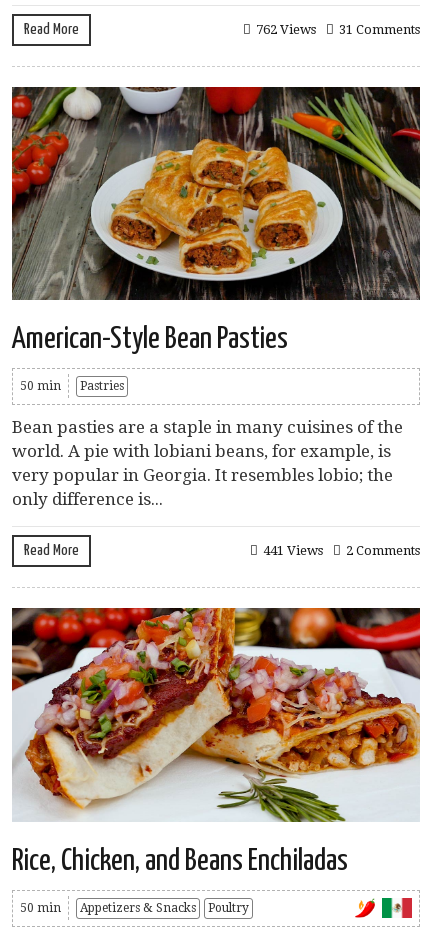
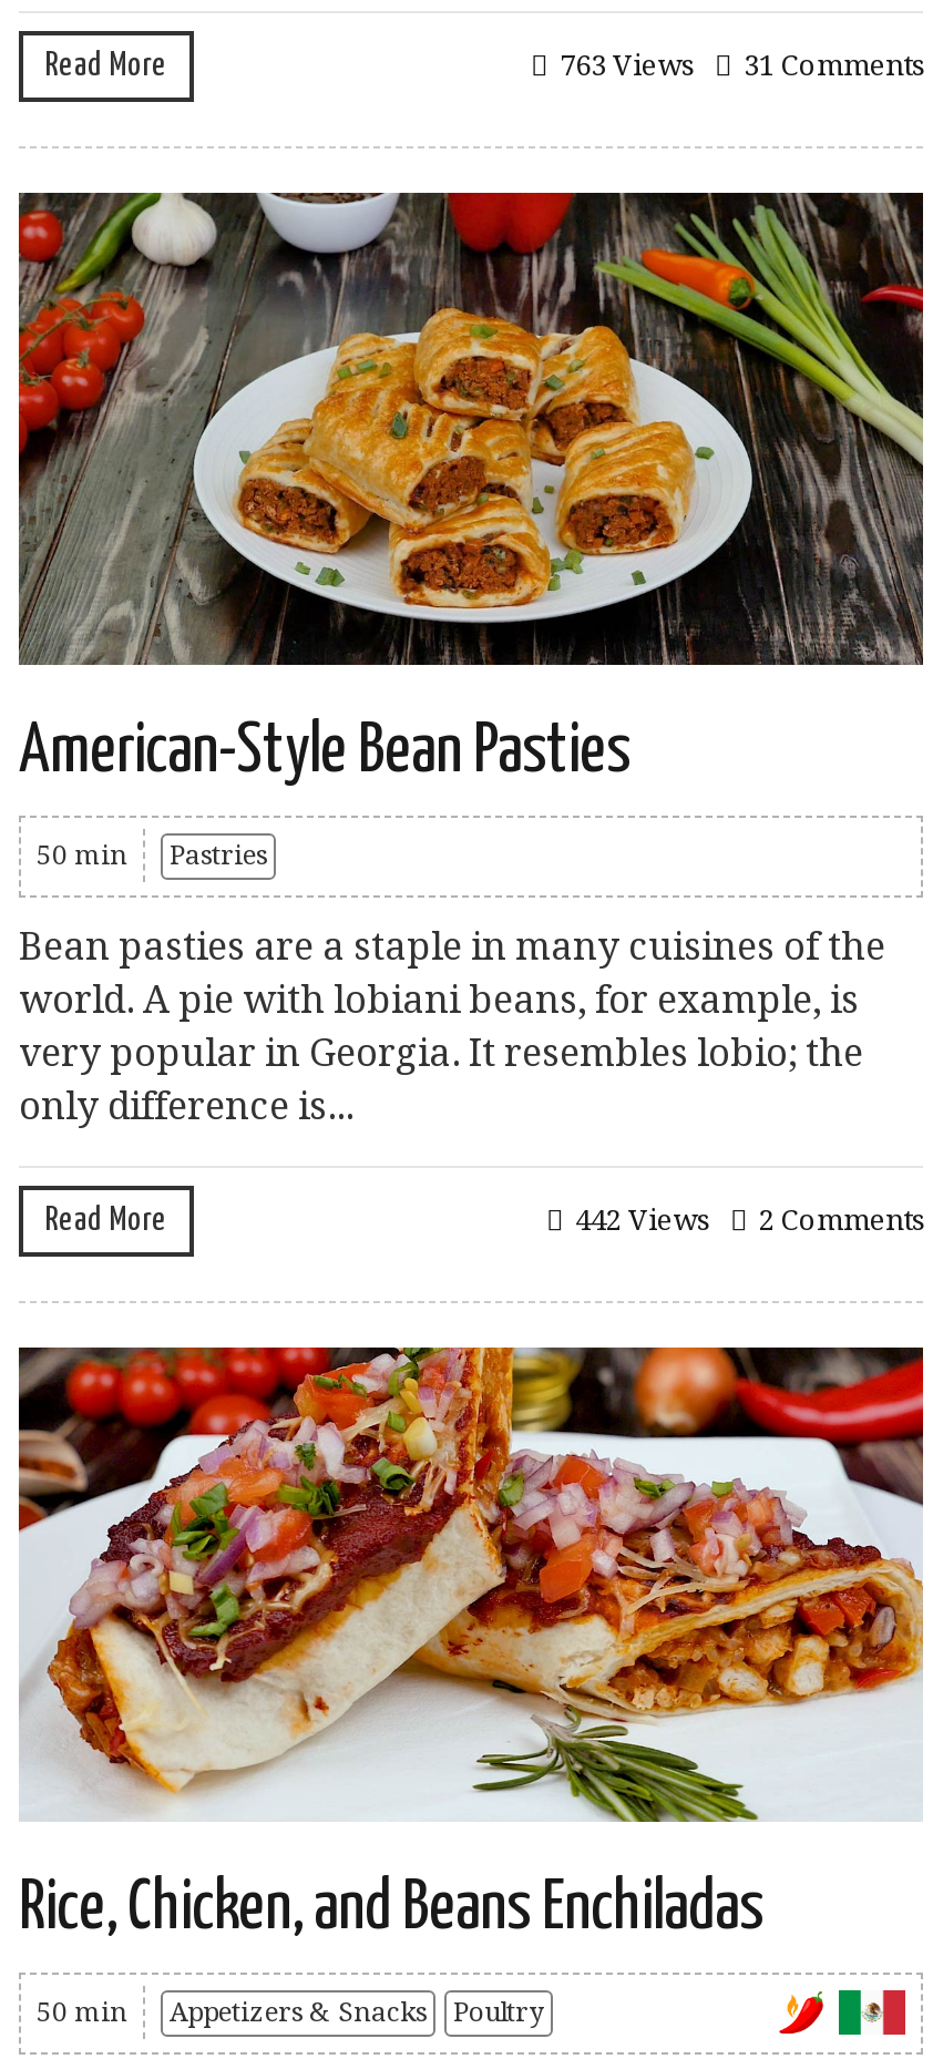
- 762 Views 31 Comments
+ 763 Views 31 Comments

- 441 Views 2 Comments
+ 442 Views 2 Comments
